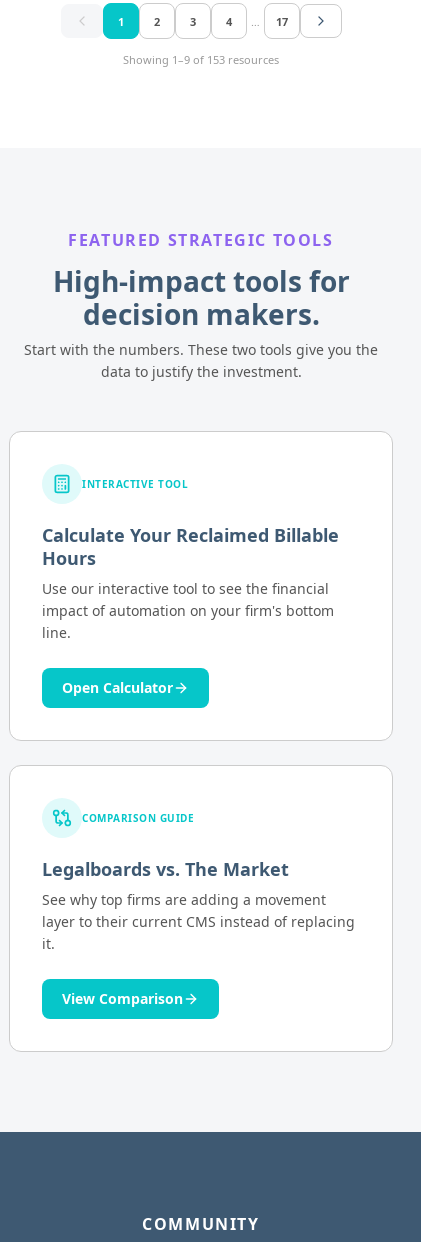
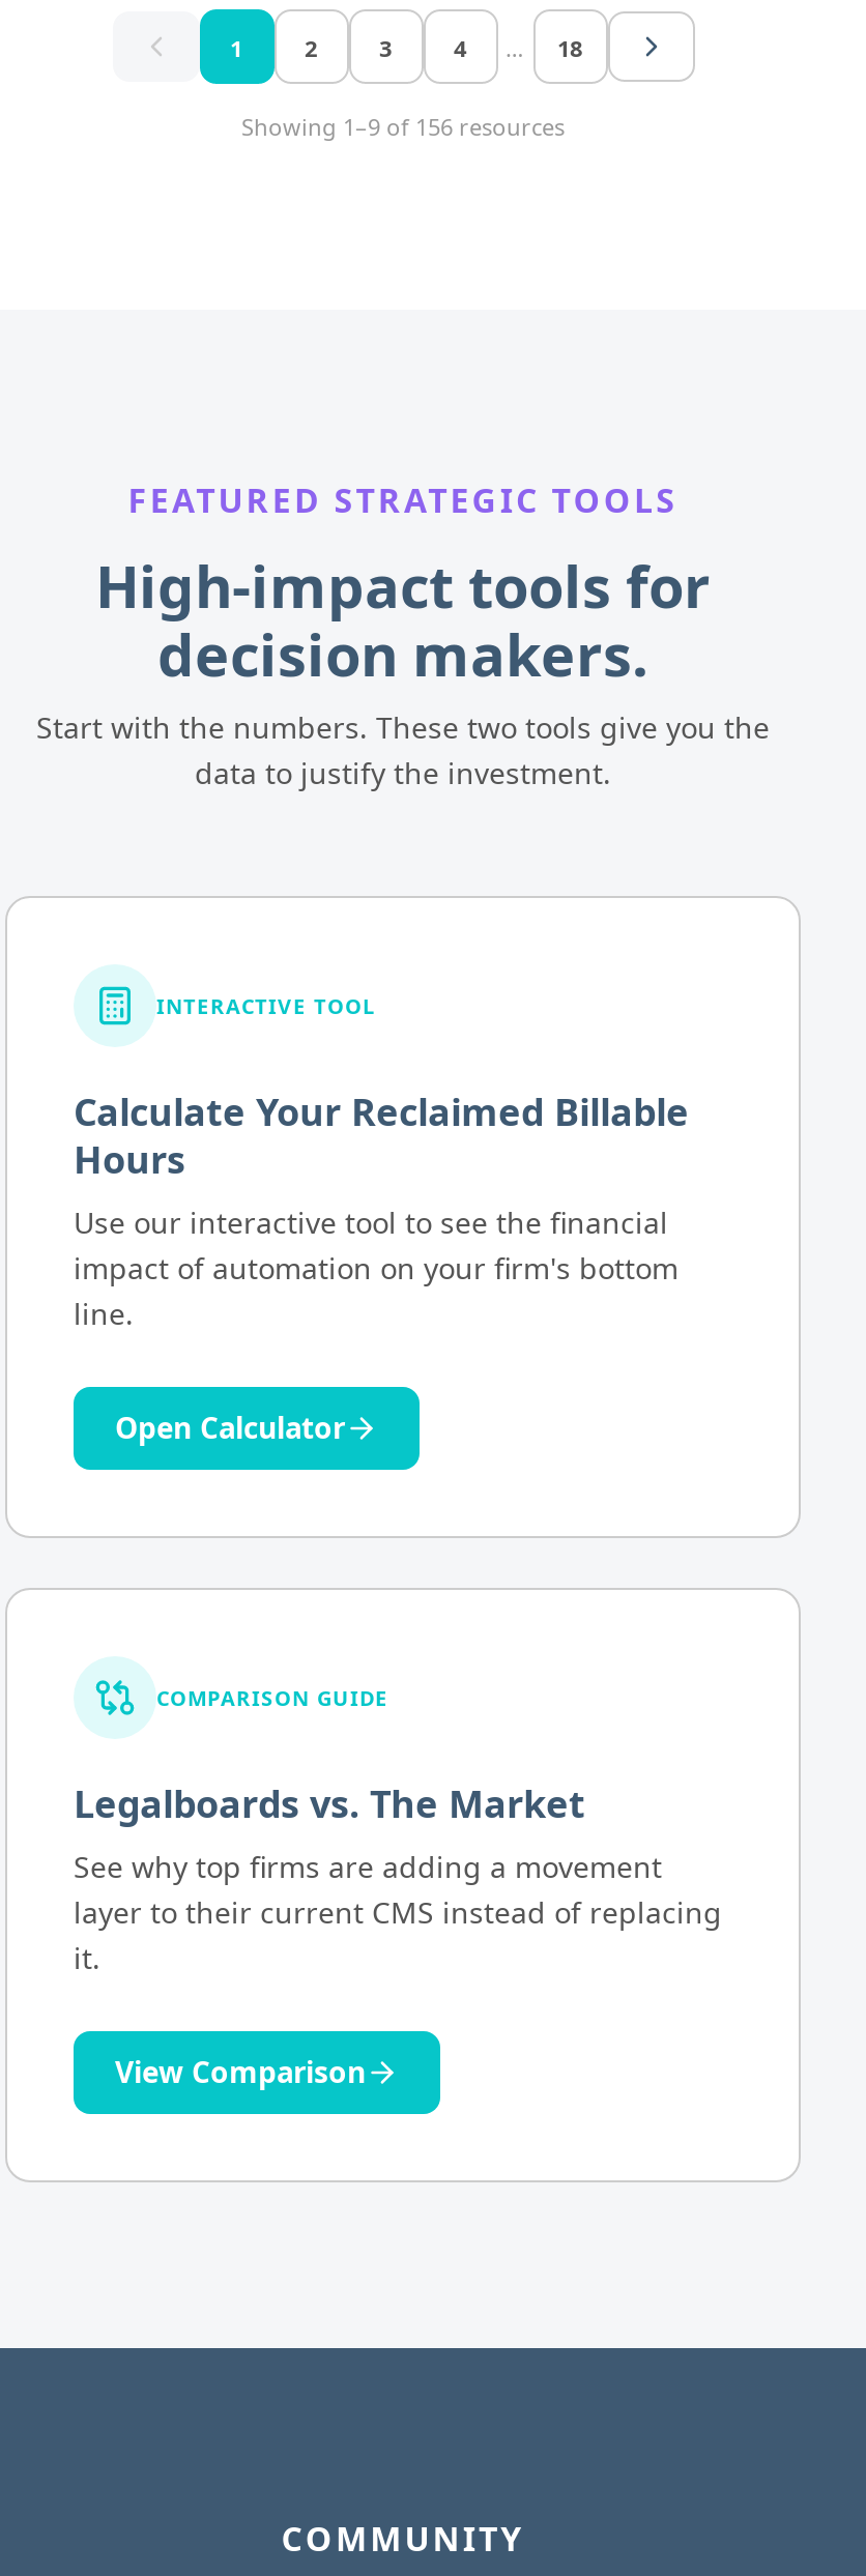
- 17
+ 18

- Showing 1–9 of 153 resources
+ Showing 1–9 of 156 resources
